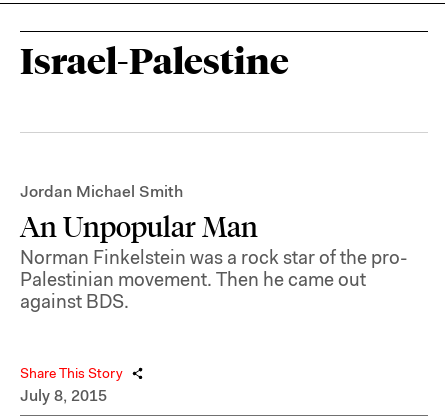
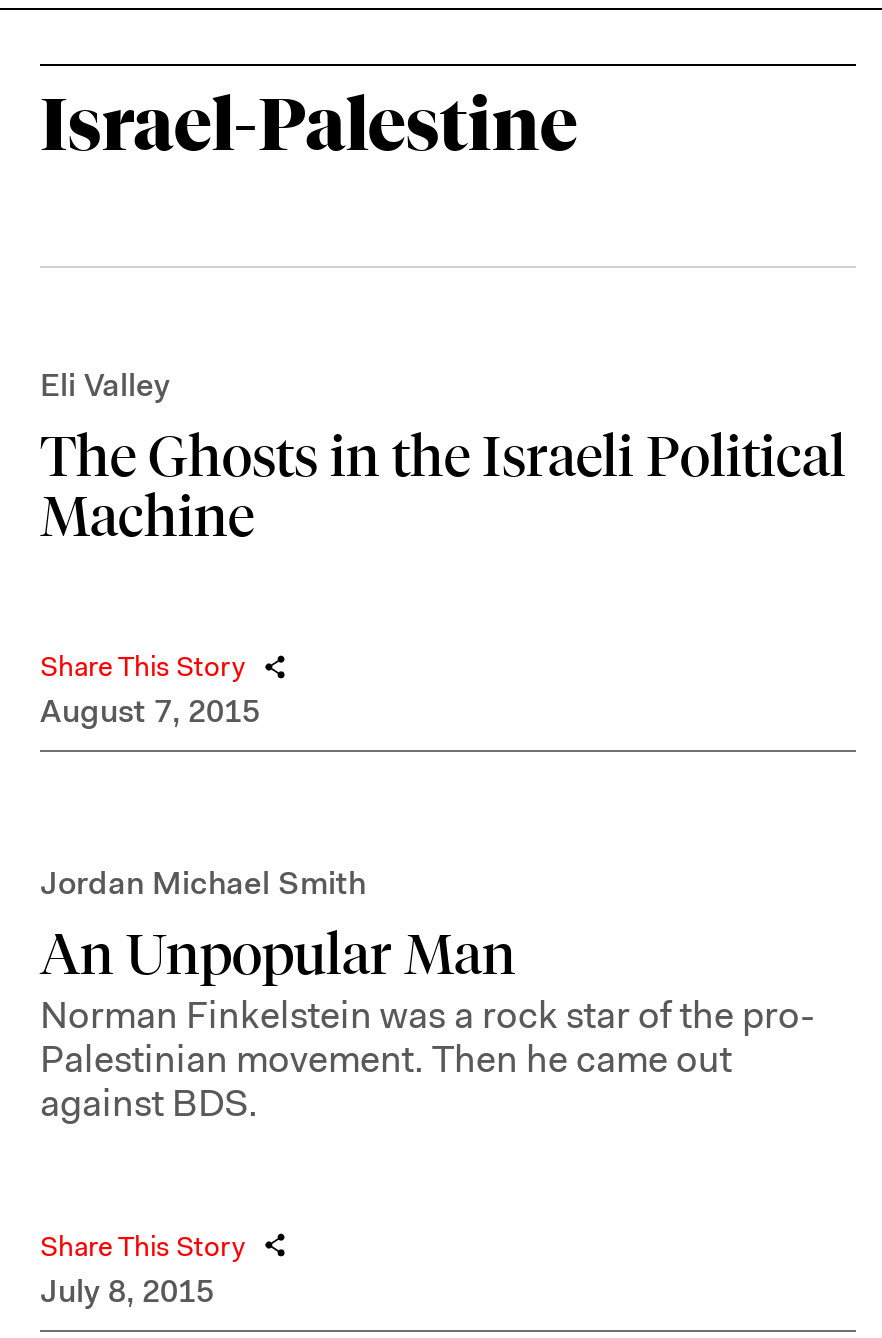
+ August 7, 2015

+ Eli Valley
+ The Ghosts in the Israeli Political
+ Machine
+ Share This Story
